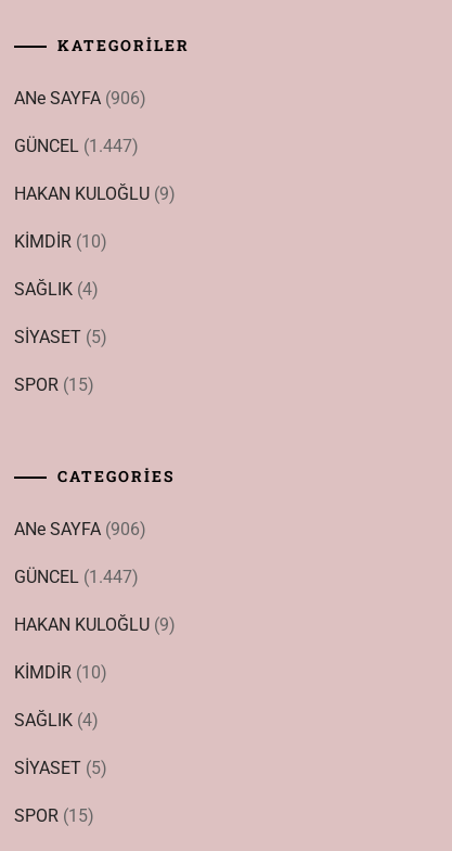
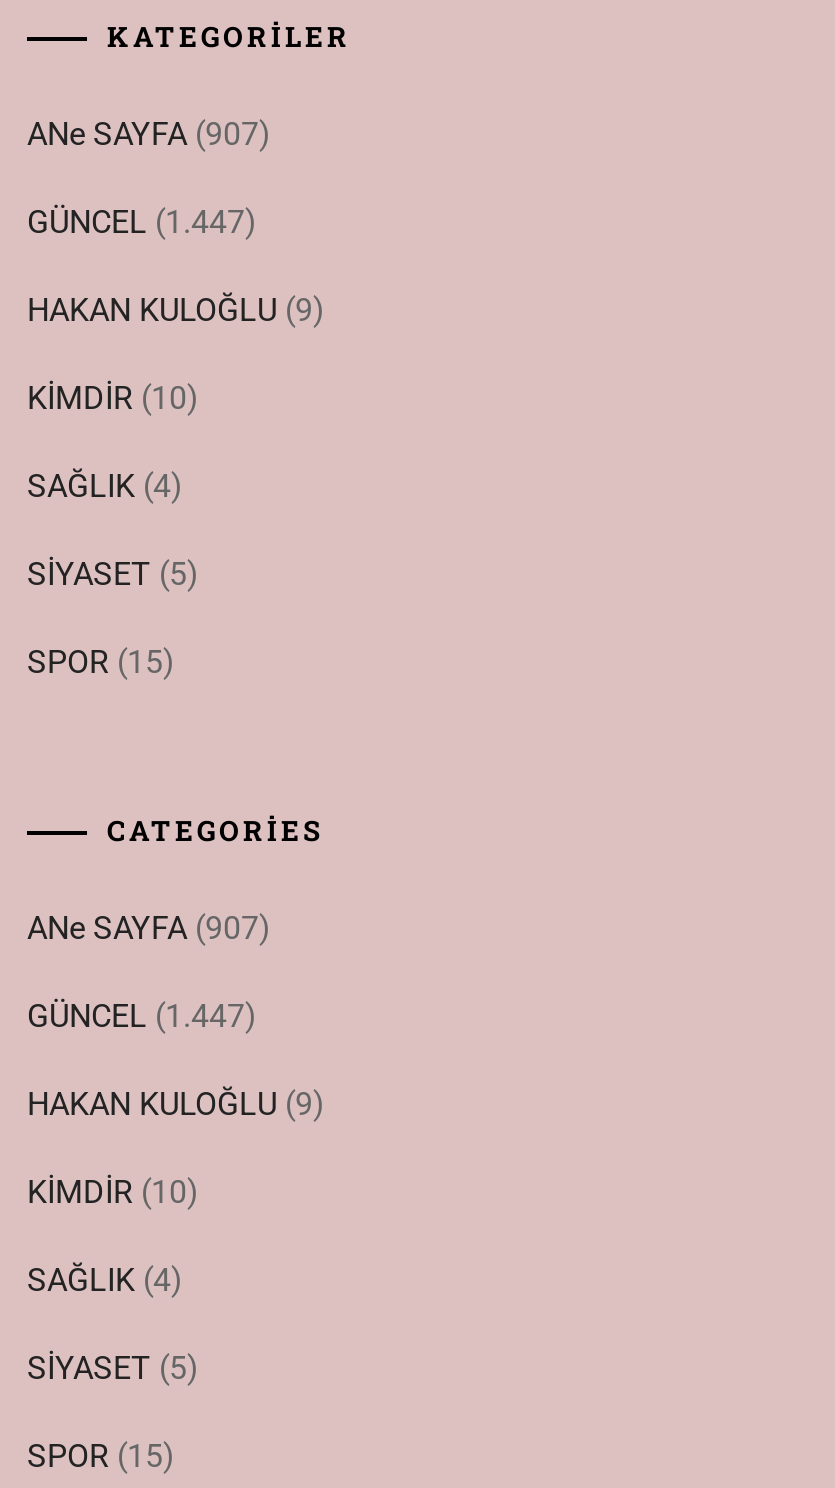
- ANe SAYFA (906)
+ ANe SAYFA (907)

- ANe SAYFA (906)
+ ANe SAYFA (907)
